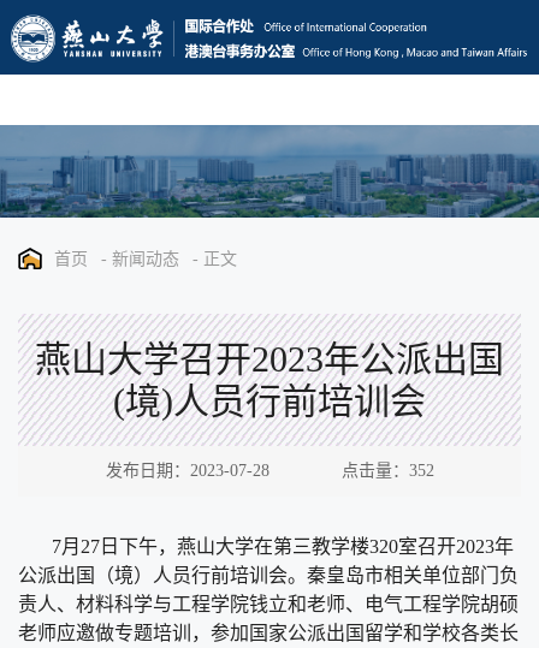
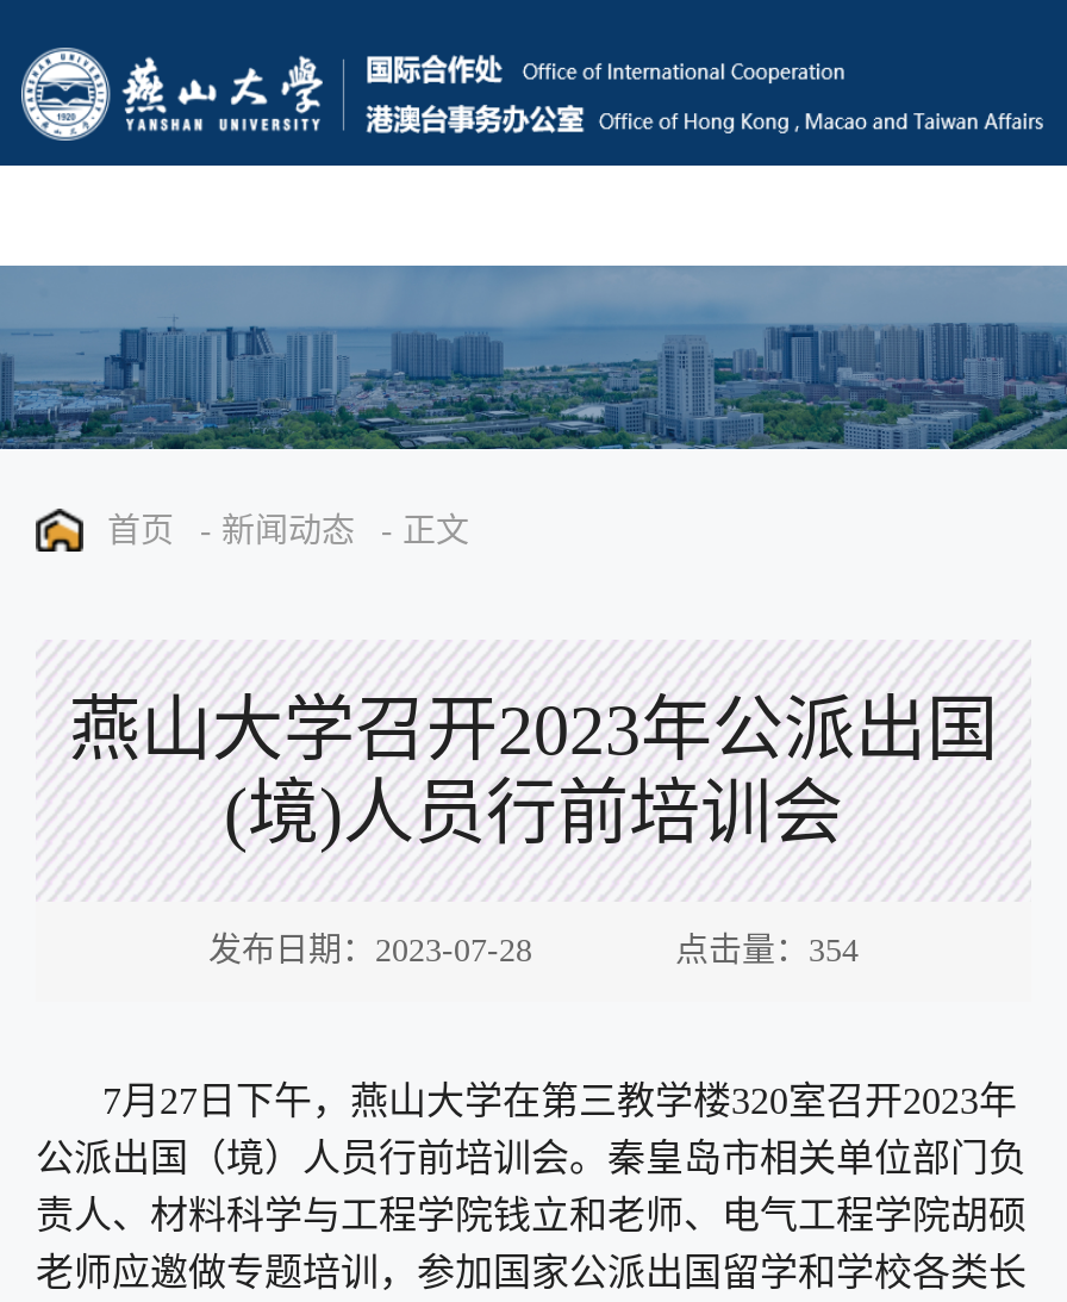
- 发布日期：2023-07-28 点击量：352
+ 发布日期：2023-07-28 点击量：354
